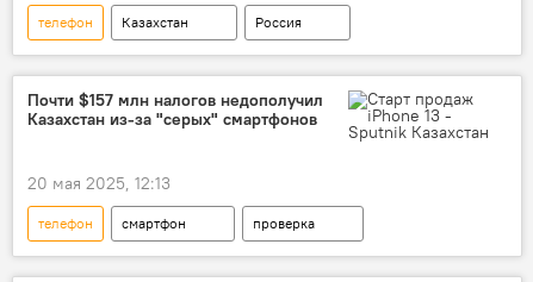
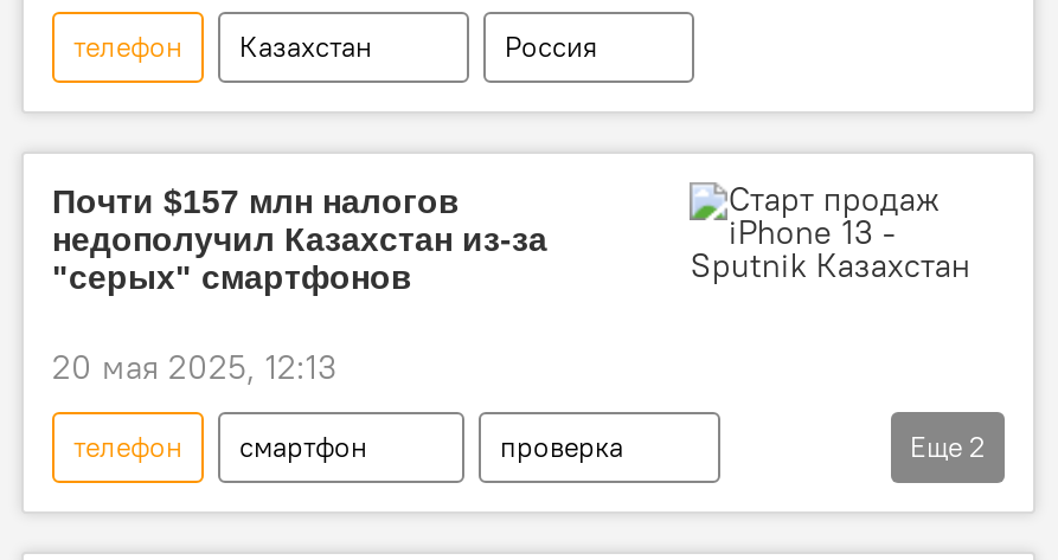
+ Еще 2
